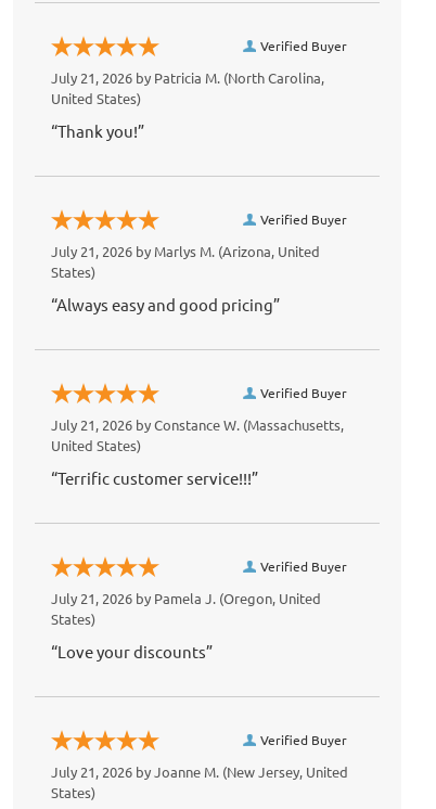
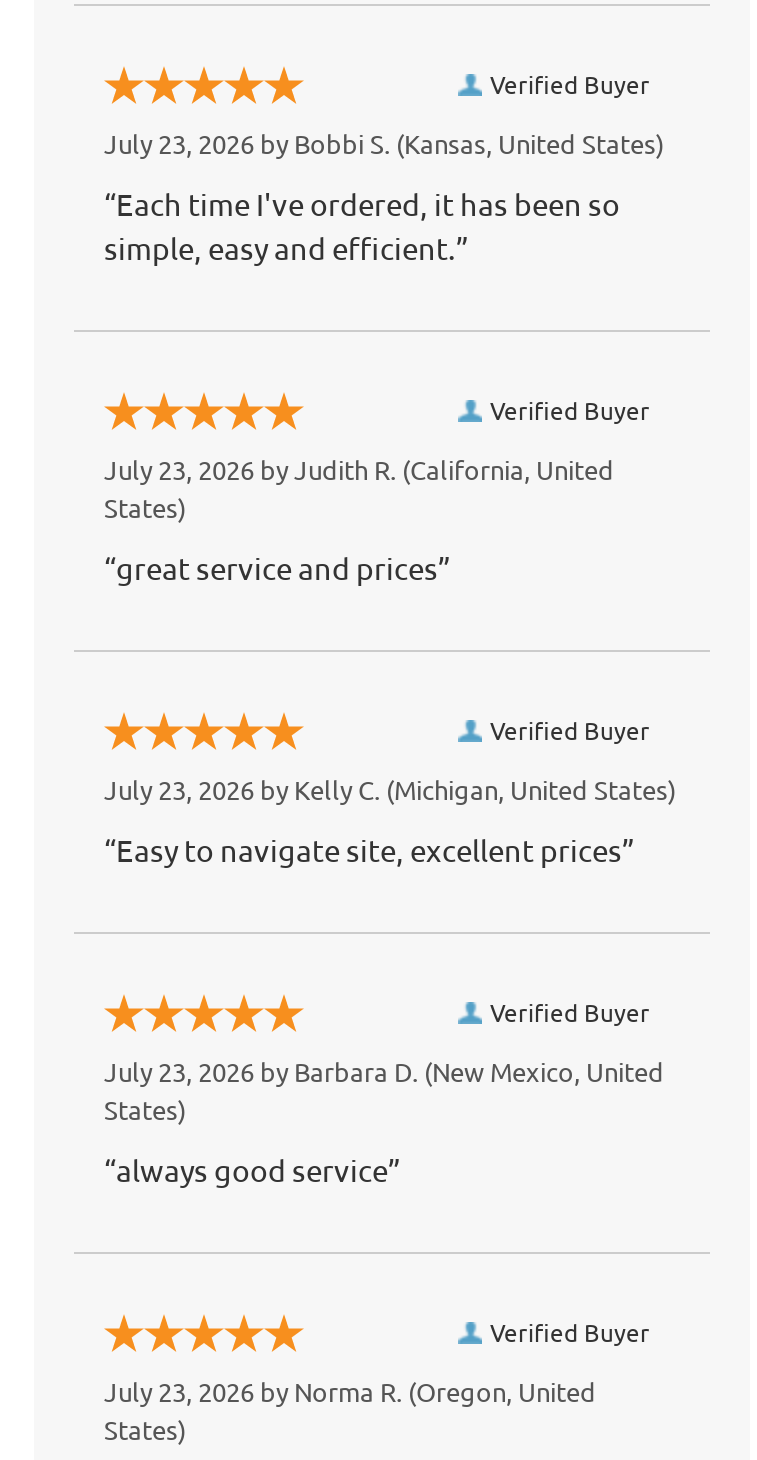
- July 21, 2026 by Patricia M. (North Carolina,
- United States)
+ July 23, 2026 by Bobbi S. (Kansas, United States)

- “Thank you!”
+ “Each time I've ordered, it has been so
+ simple, easy and efficient.”

- July 21, 2026 by Marlys M. (Arizona, United
+ July 23, 2026 by Judith R. (California, United

- “Always easy and good pricing”
+ “great service and prices”

- July 21, 2026 by Constance W. (Massachusetts,
- United States)
+ July 23, 2026 by Kelly C. (Michigan, United States)

- “Terrific customer service!!!”
+ “Easy to navigate site, excellent prices”

- July 21, 2026 by Pamela J. (Oregon, United
+ July 23, 2026 by Barbara D. (New Mexico, United

- “Love your discounts”
+ “always good service”

- July 21, 2026 by Joanne M. (New Jersey, United
+ July 23, 2026 by Norma R. (Oregon, United
